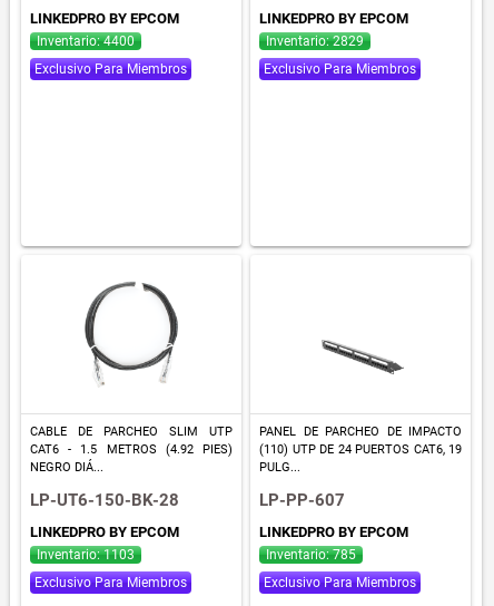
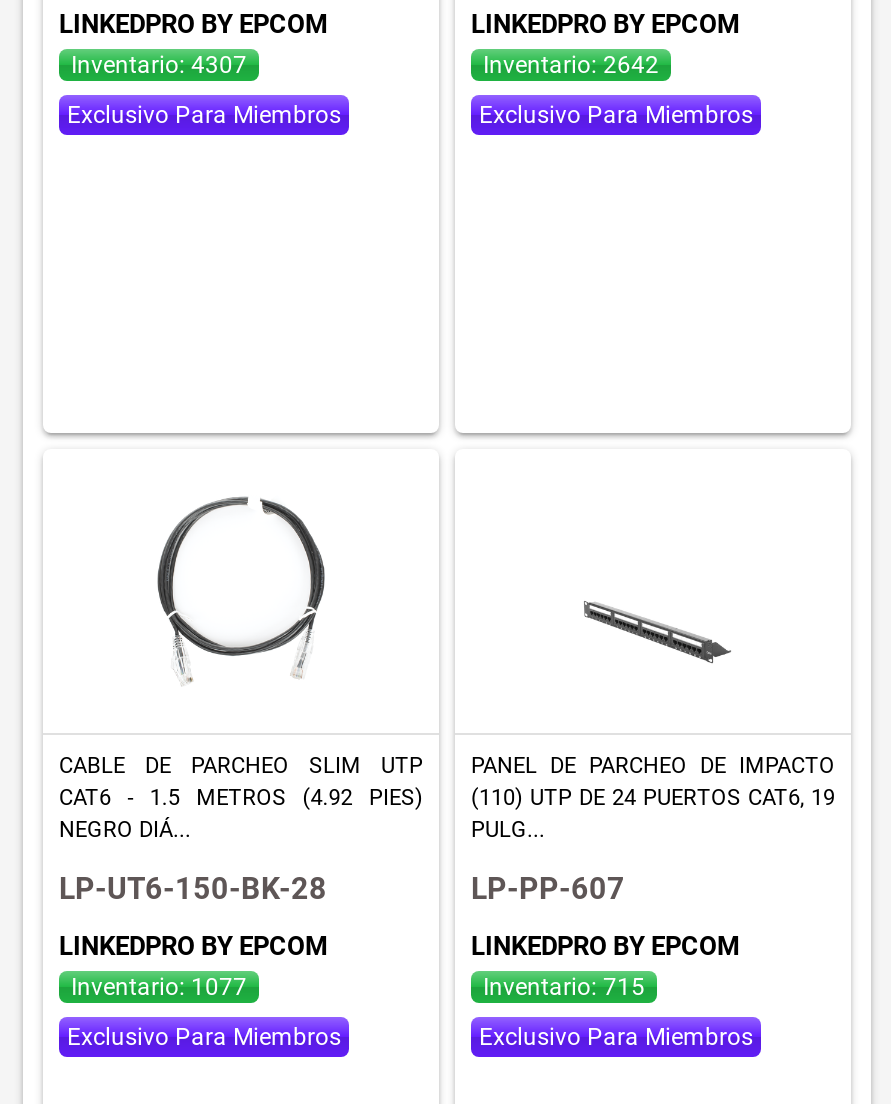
- Inventario: 4400
+ Inventario: 4307

- Inventario: 2829
+ Inventario: 2642

- Inventario: 1103
+ Inventario: 1077

- Inventario: 785
+ Inventario: 715
